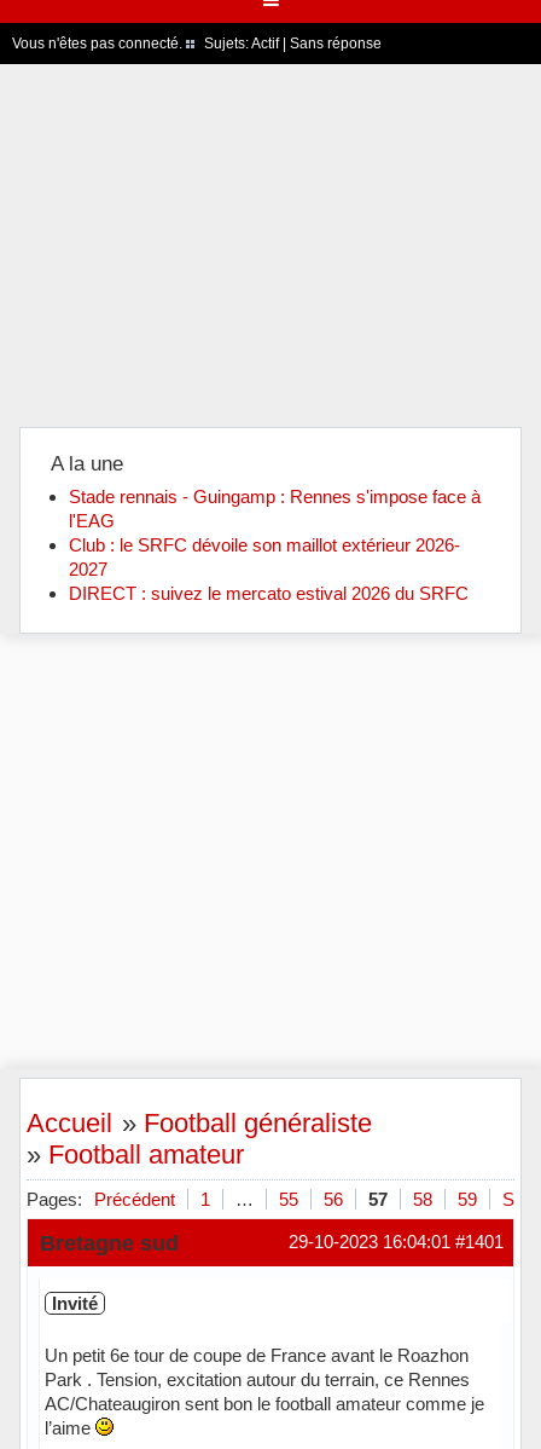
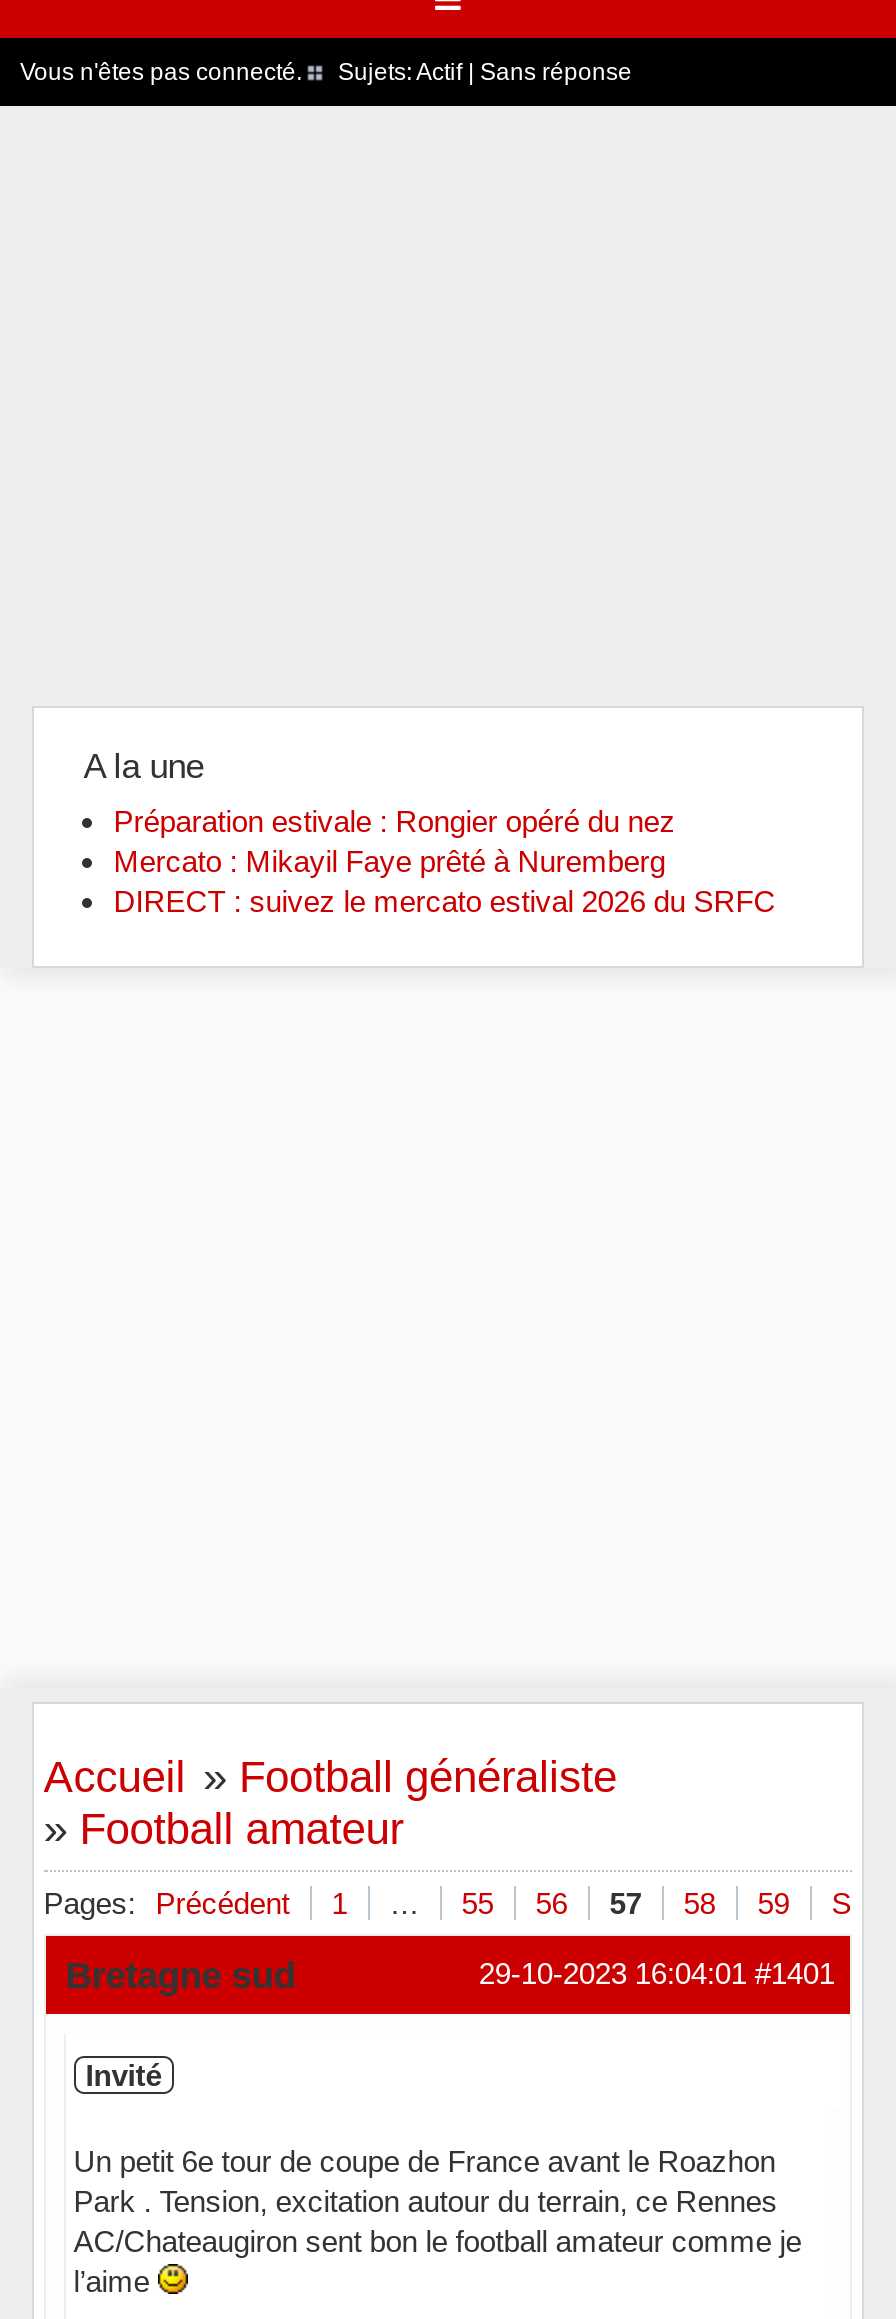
- Stade rennais - Guingamp : Rennes s'impose face à
- l'EAG
- Club : le SRFC dévoile son maillot extérieur 2026-
- 2027
+ Préparation estivale : Rongier opéré du nez
+ Mercato : Mikayil Faye prêté à Nuremberg
